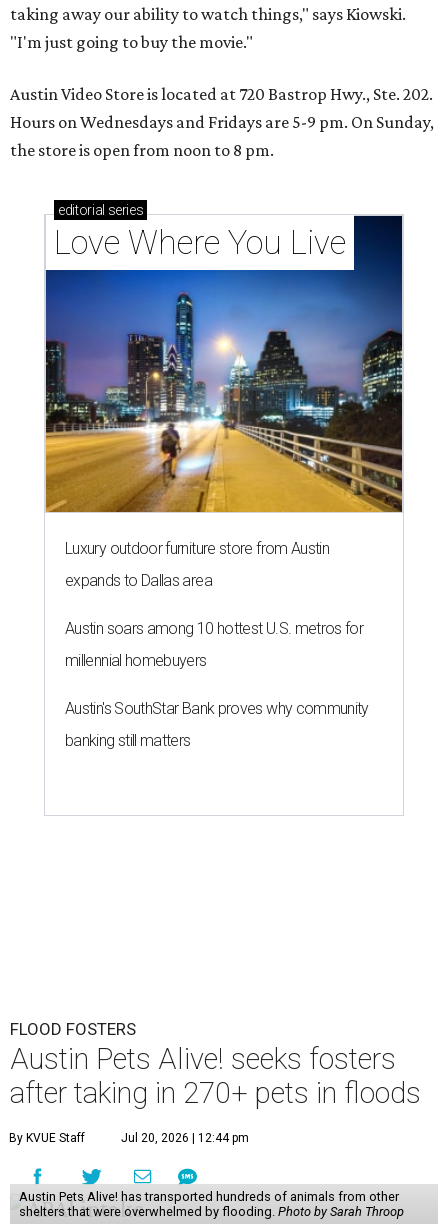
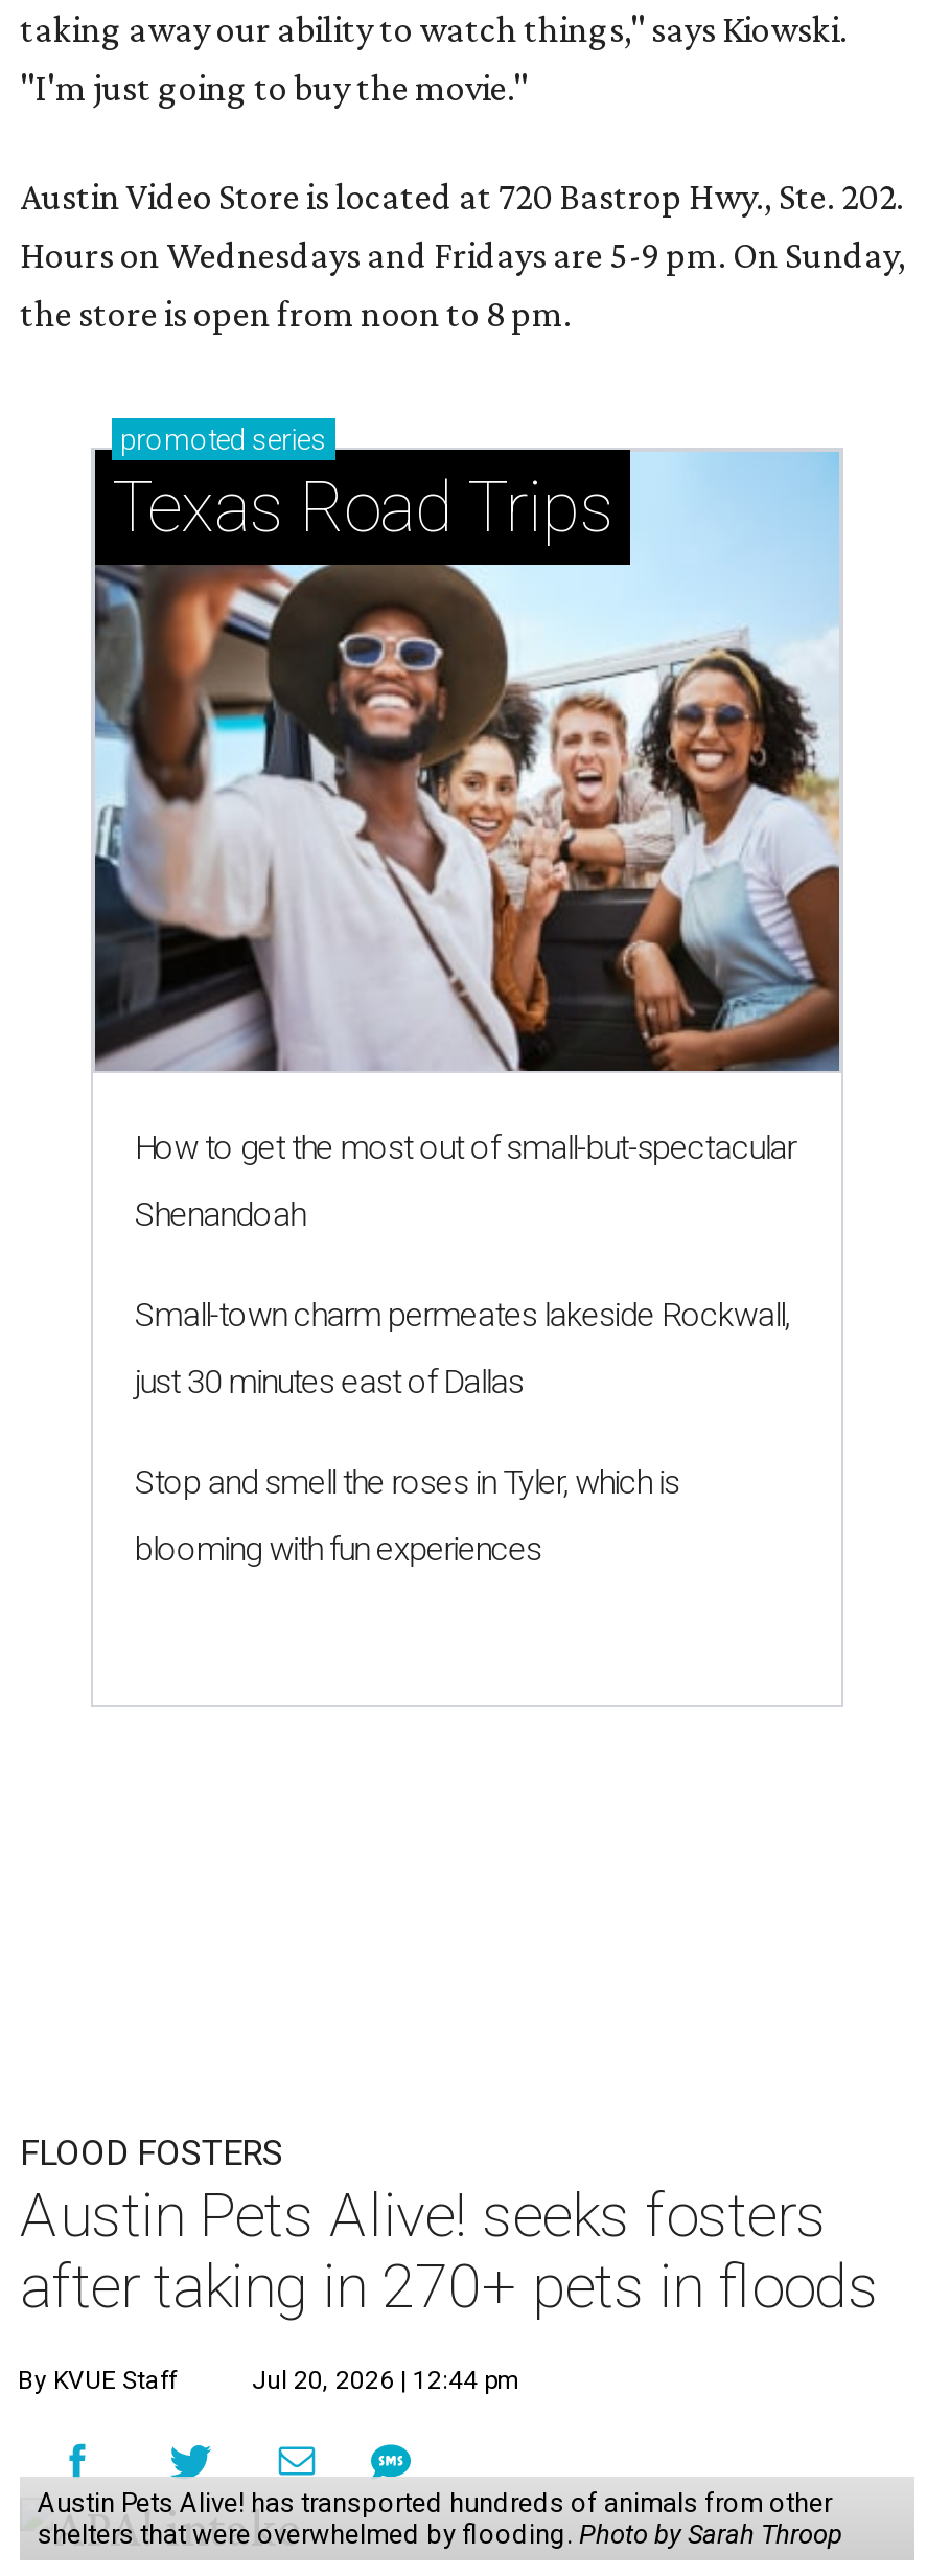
- [image]
- editorial series
- Love Where You Live
+ [image]
+ promoted series
+ Texas Road Trips

- Luxury outdoor furniture store from Austin
+ How to get the most out of small-but-spectacular

- expands to Dallas area
+ Shenandoah

- Austin soars among 10 hottest U.S. metros for
+ Small-town charm permeates lakeside Rockwall,

- millennial homebuyers
+ just 30 minutes east of Dallas

- Austin's SouthStar Bank proves why community
+ Stop and smell the roses in Tyler, which is

- banking still matters
+ blooming with fun experiences
